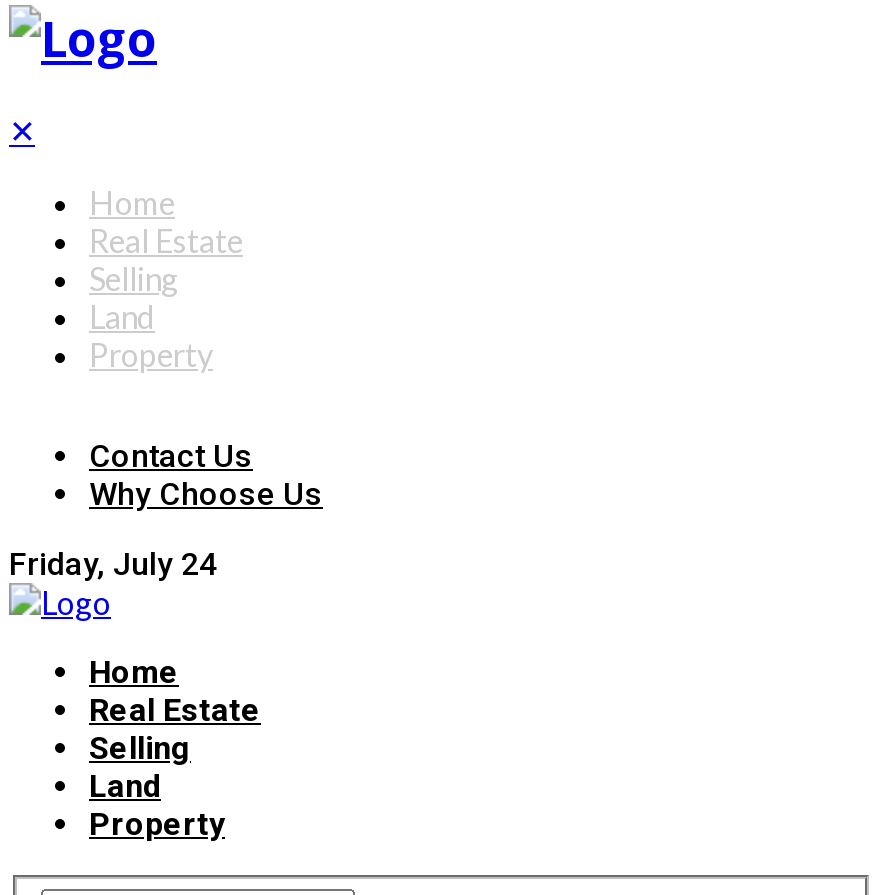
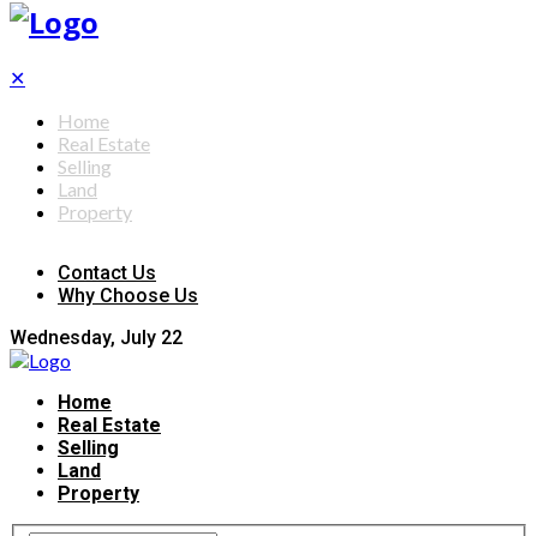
- Friday, July 24
+ Wednesday, July 22
